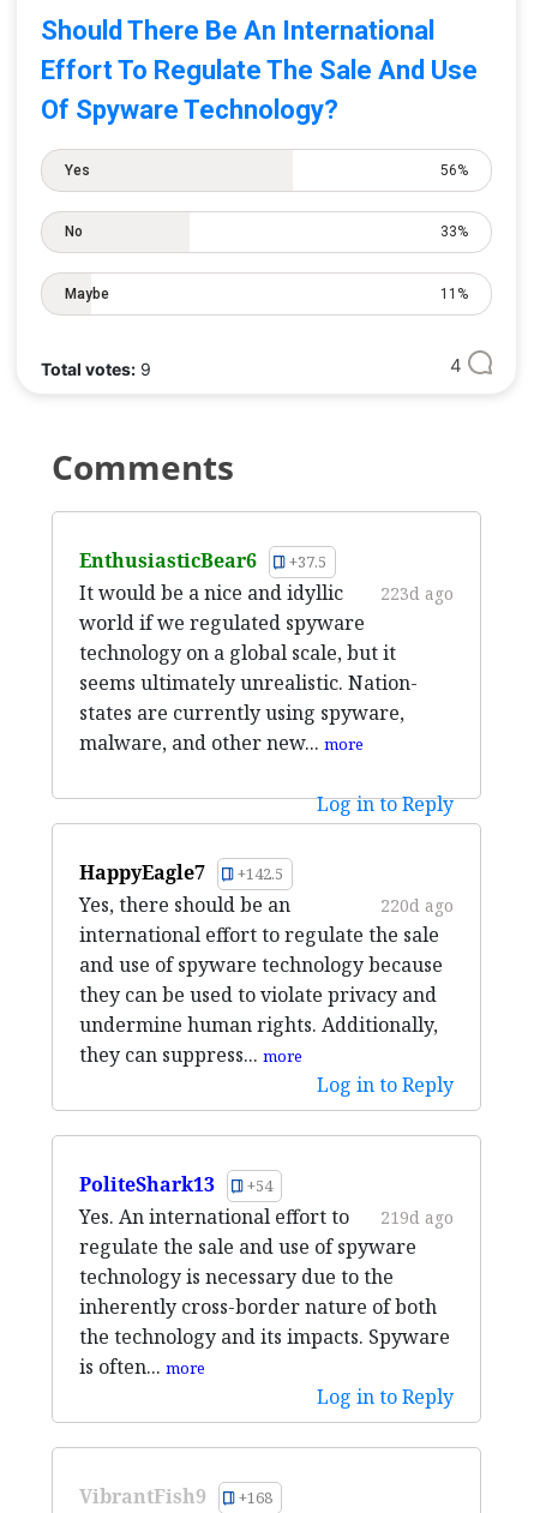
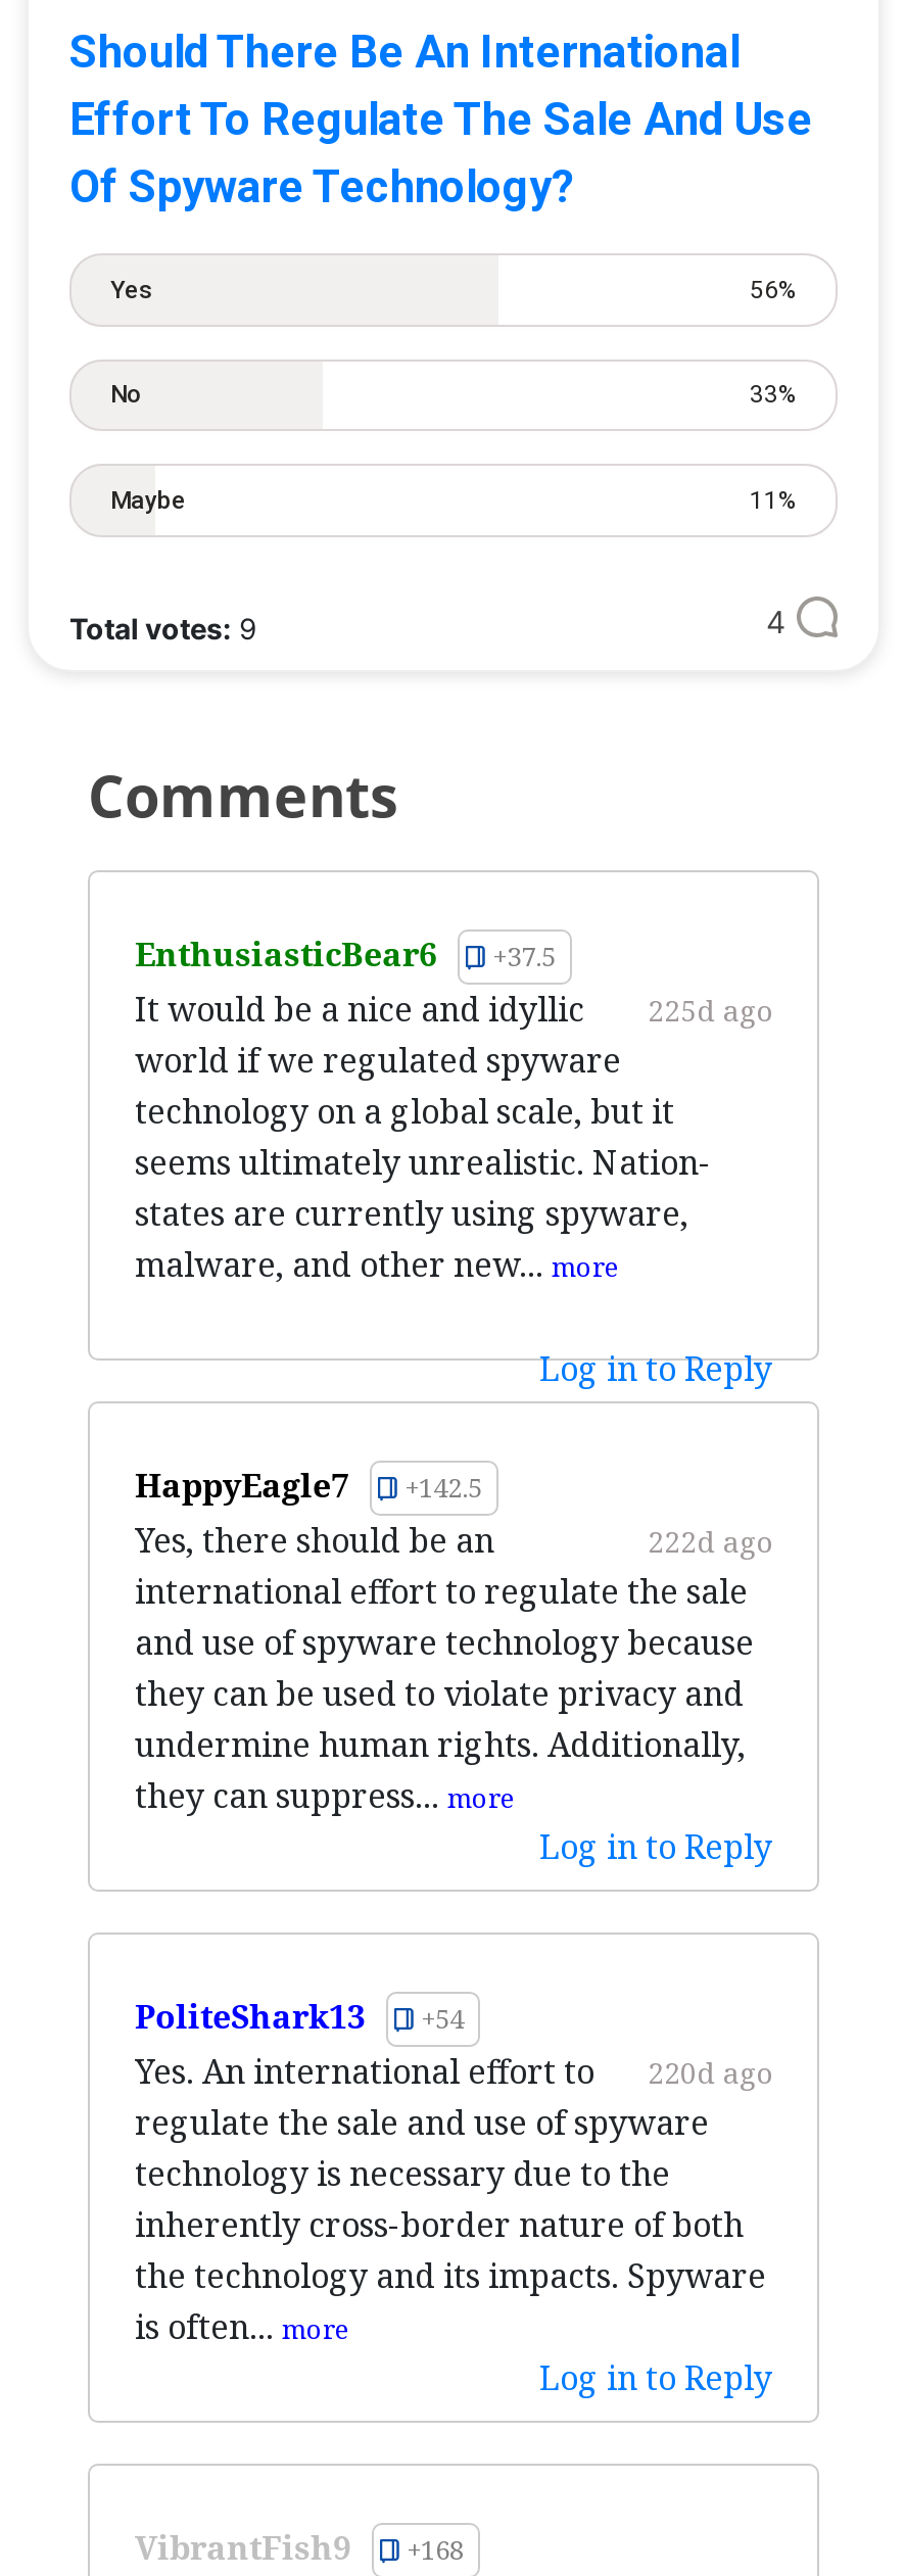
- It would be a nice and idyllic 223d ago
+ It would be a nice and idyllic 225d ago

- 220d ago
+ 222d ago

- Yes. An international effort to 219d ago
+ Yes. An international effort to 220d ago
